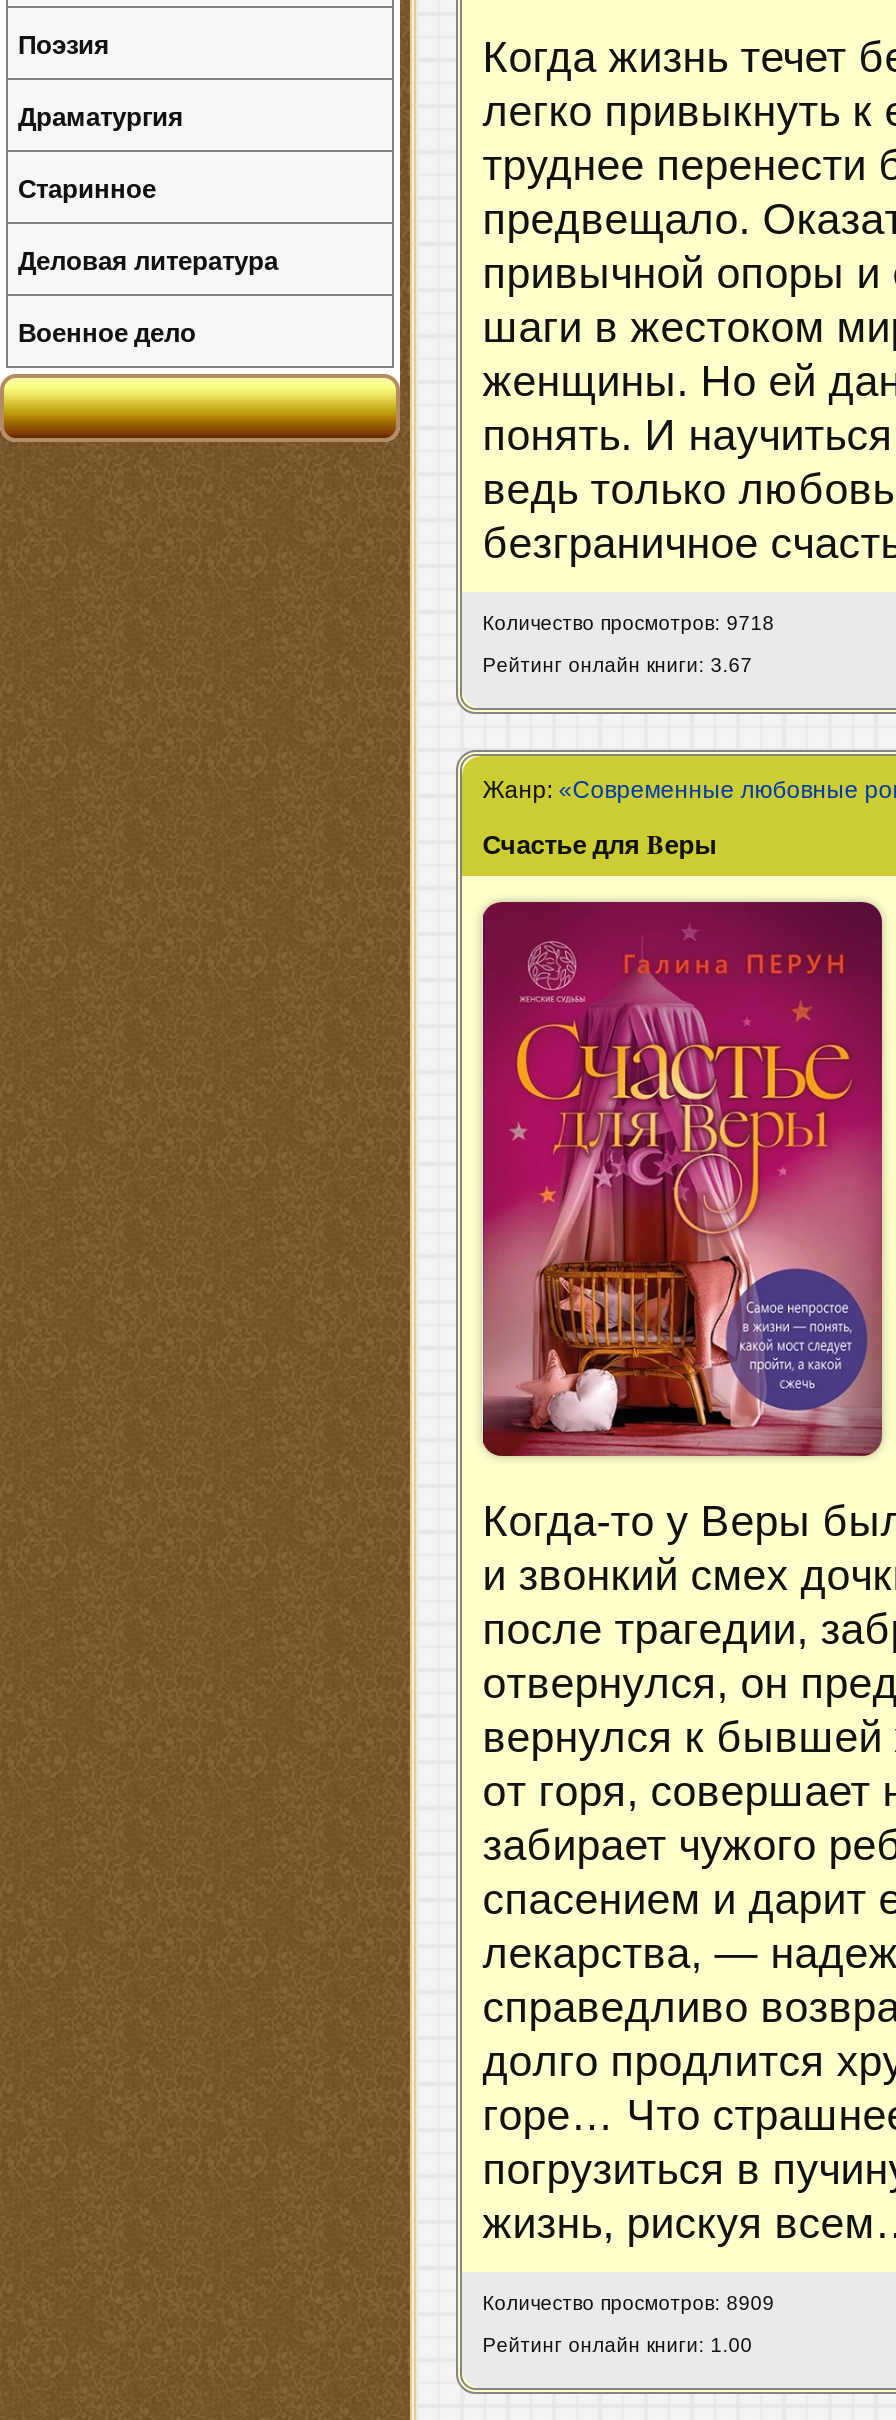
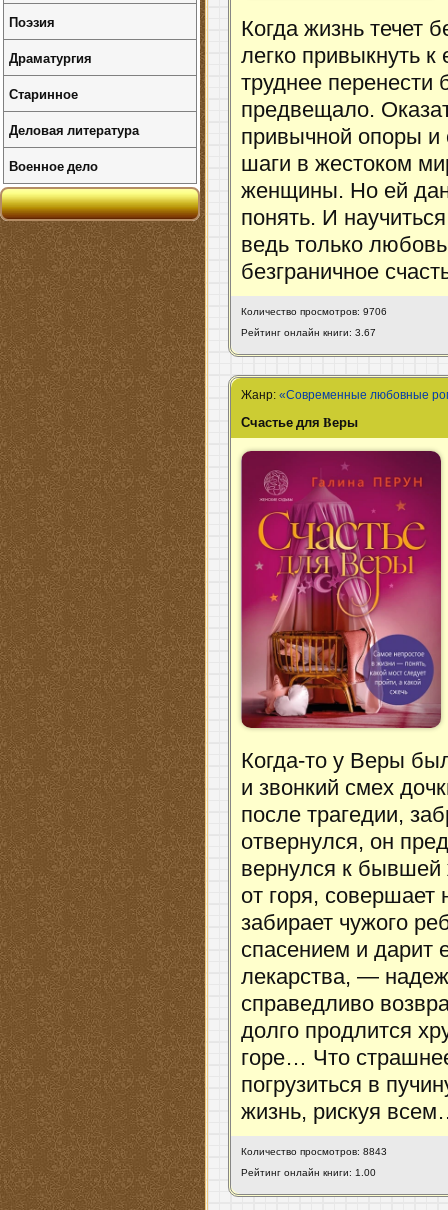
- Количество просмотров: 9718
+ Количество просмотров: 9706

- Количество просмотров: 8909
+ Количество просмотров: 8843
